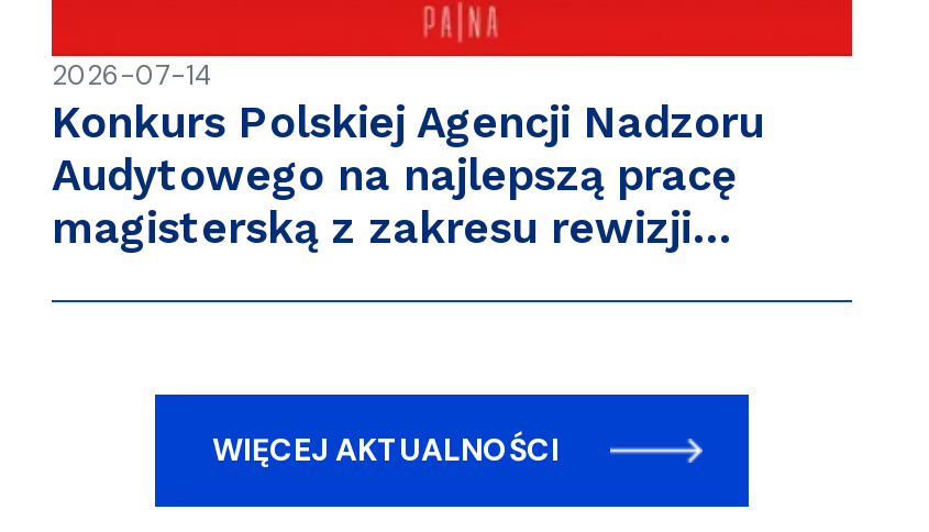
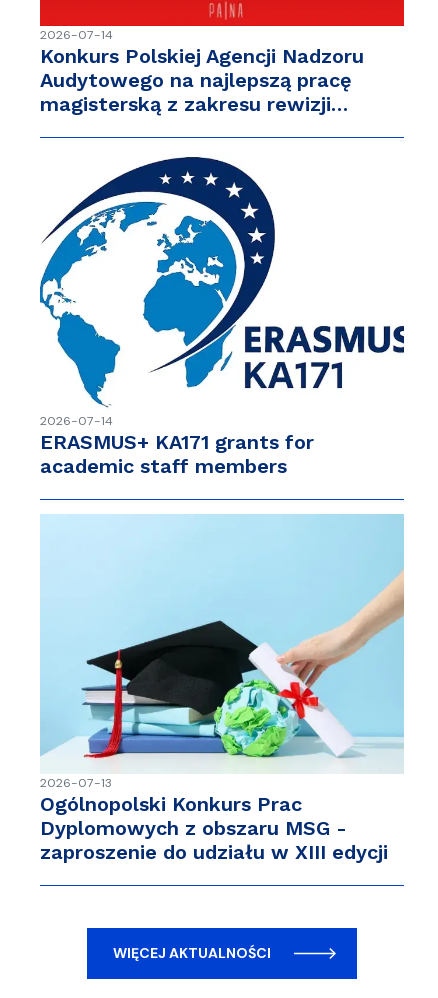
+ [image]
+ 2026-07-14
+ ERASMUS+ KA171 grants for
+ academic staff members

+ [image]
+ 2026-07-13
+ Ogólnopolski Konkurs Prac
+ Dyplomowych z obszaru MSG -
+ zaproszenie do udziału w XIII edycji
